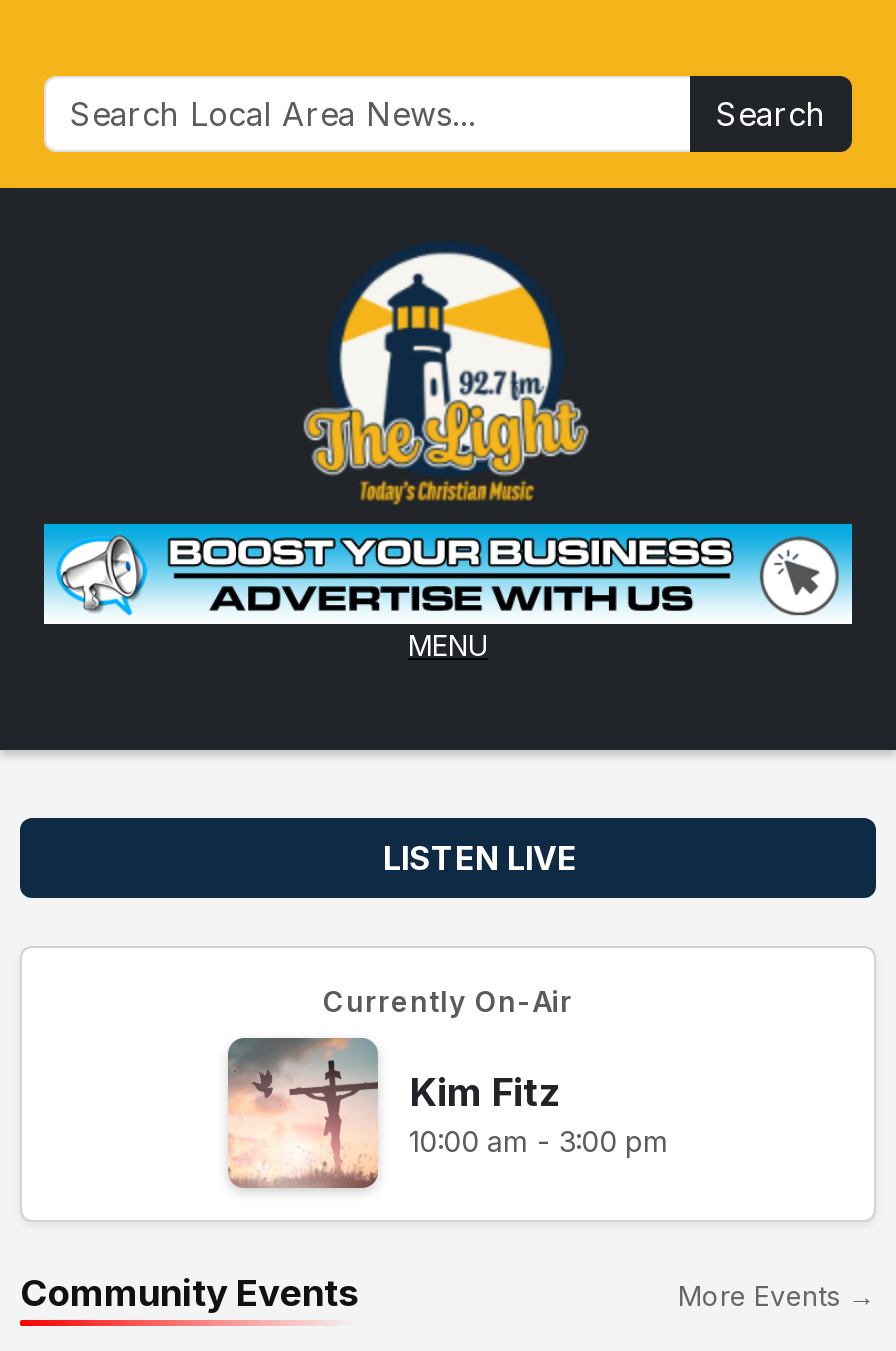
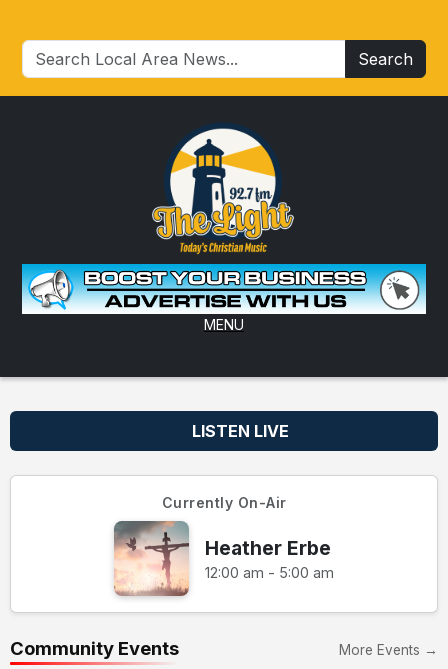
- Kim Fitz
- 10:00 am - 3:00 pm
+ Heather Erbe
+ 12:00 am - 5:00 am
